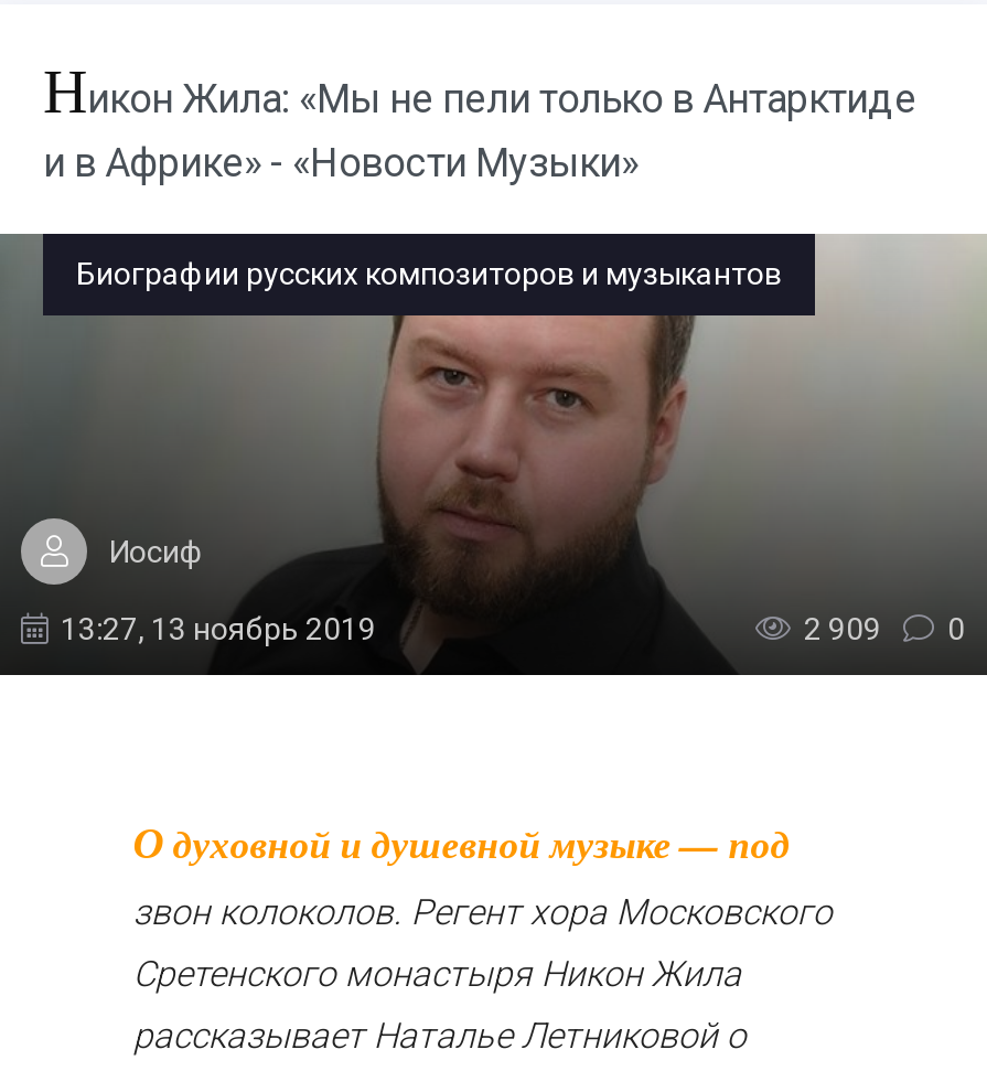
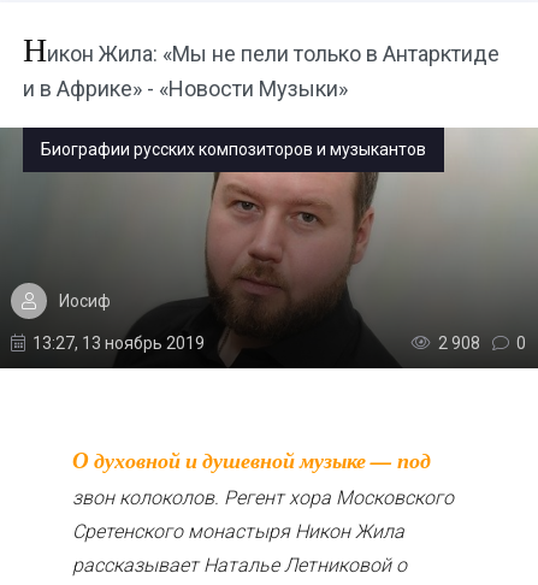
- 2 909 0
+ 2 908 0
